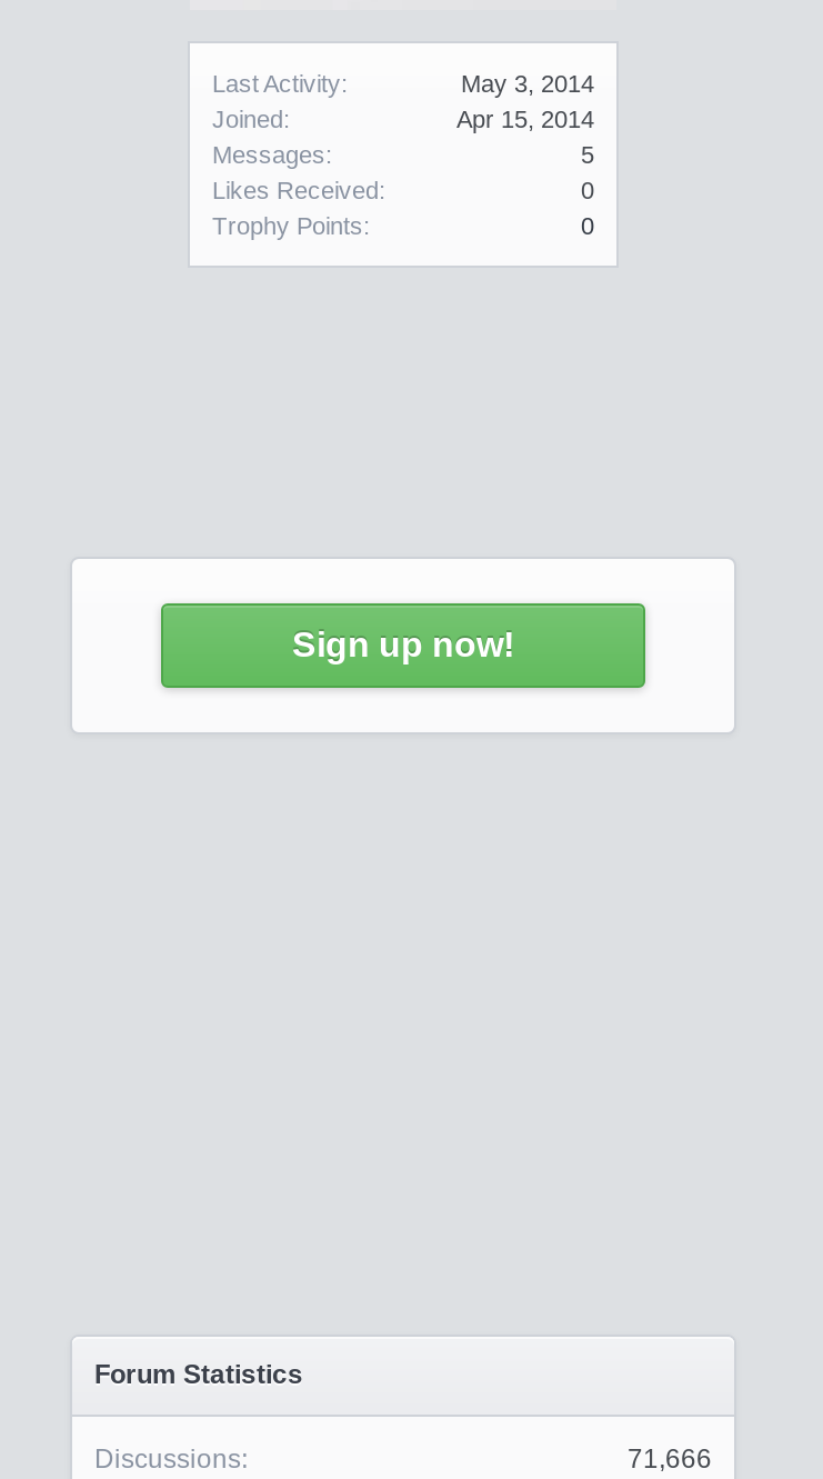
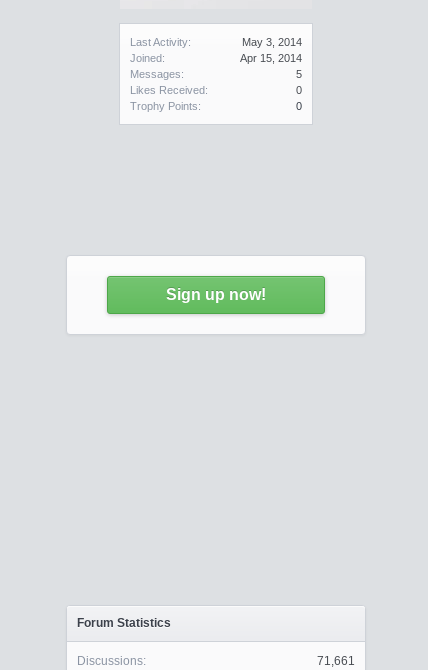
- 71,666
+ 71,661
